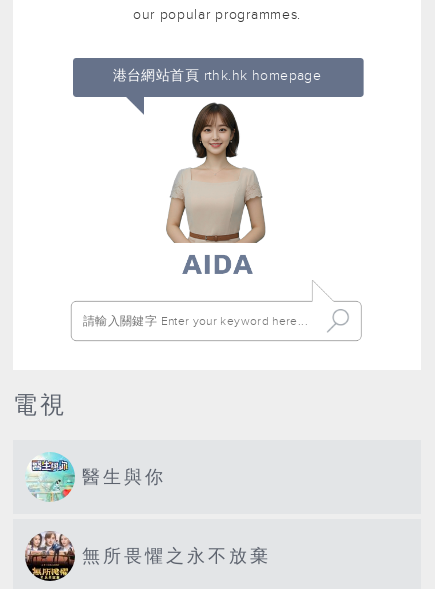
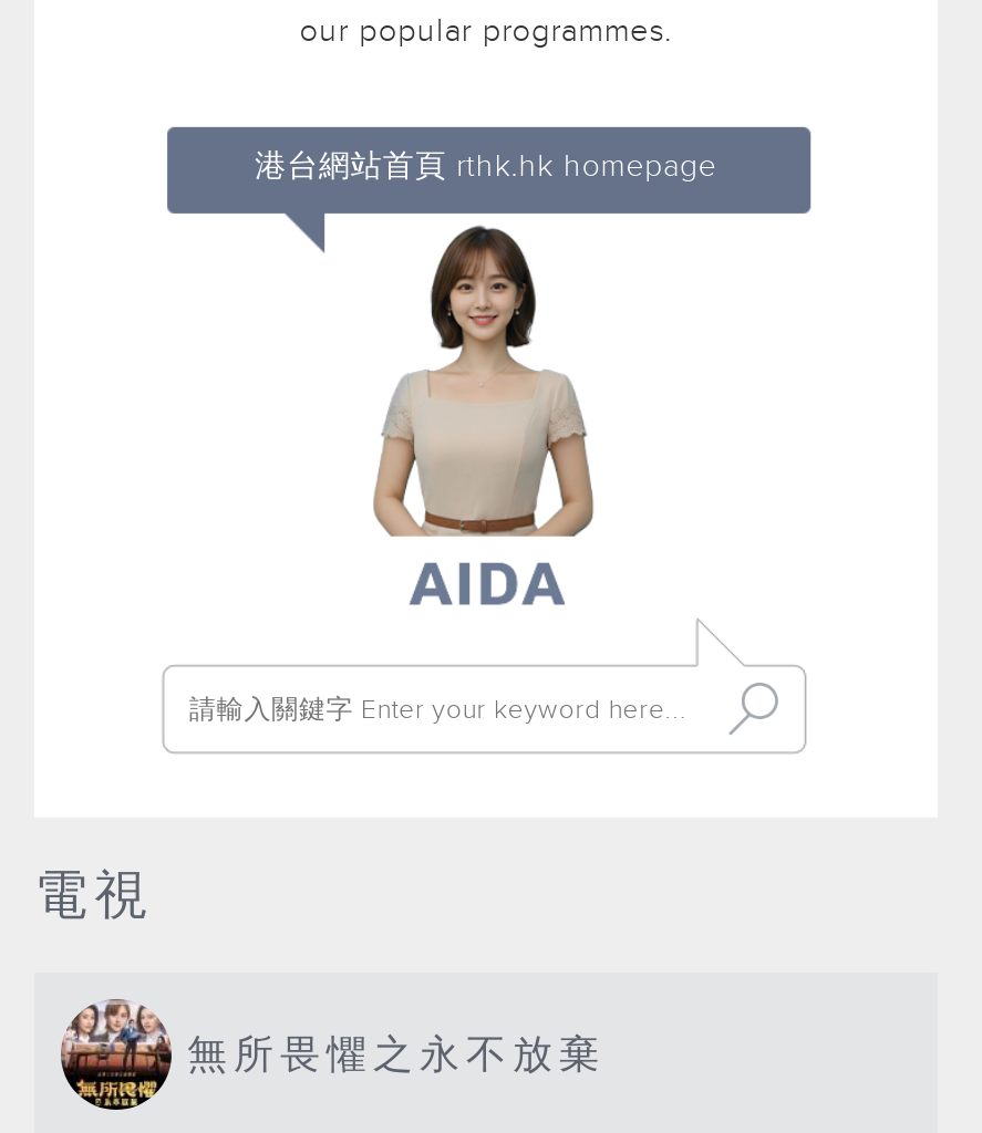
- [image]
- 醫生與你
